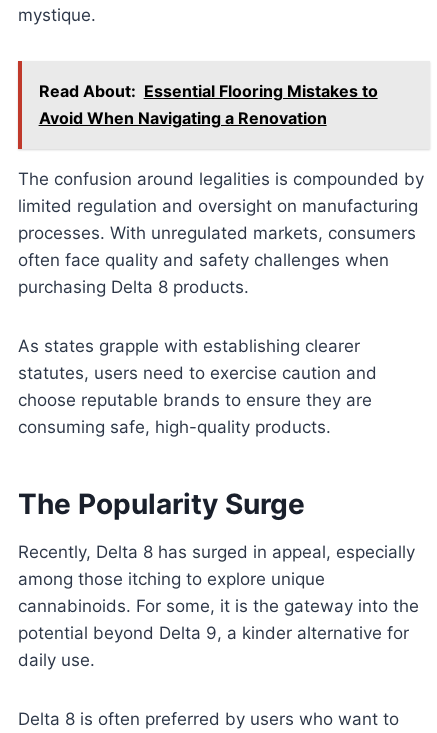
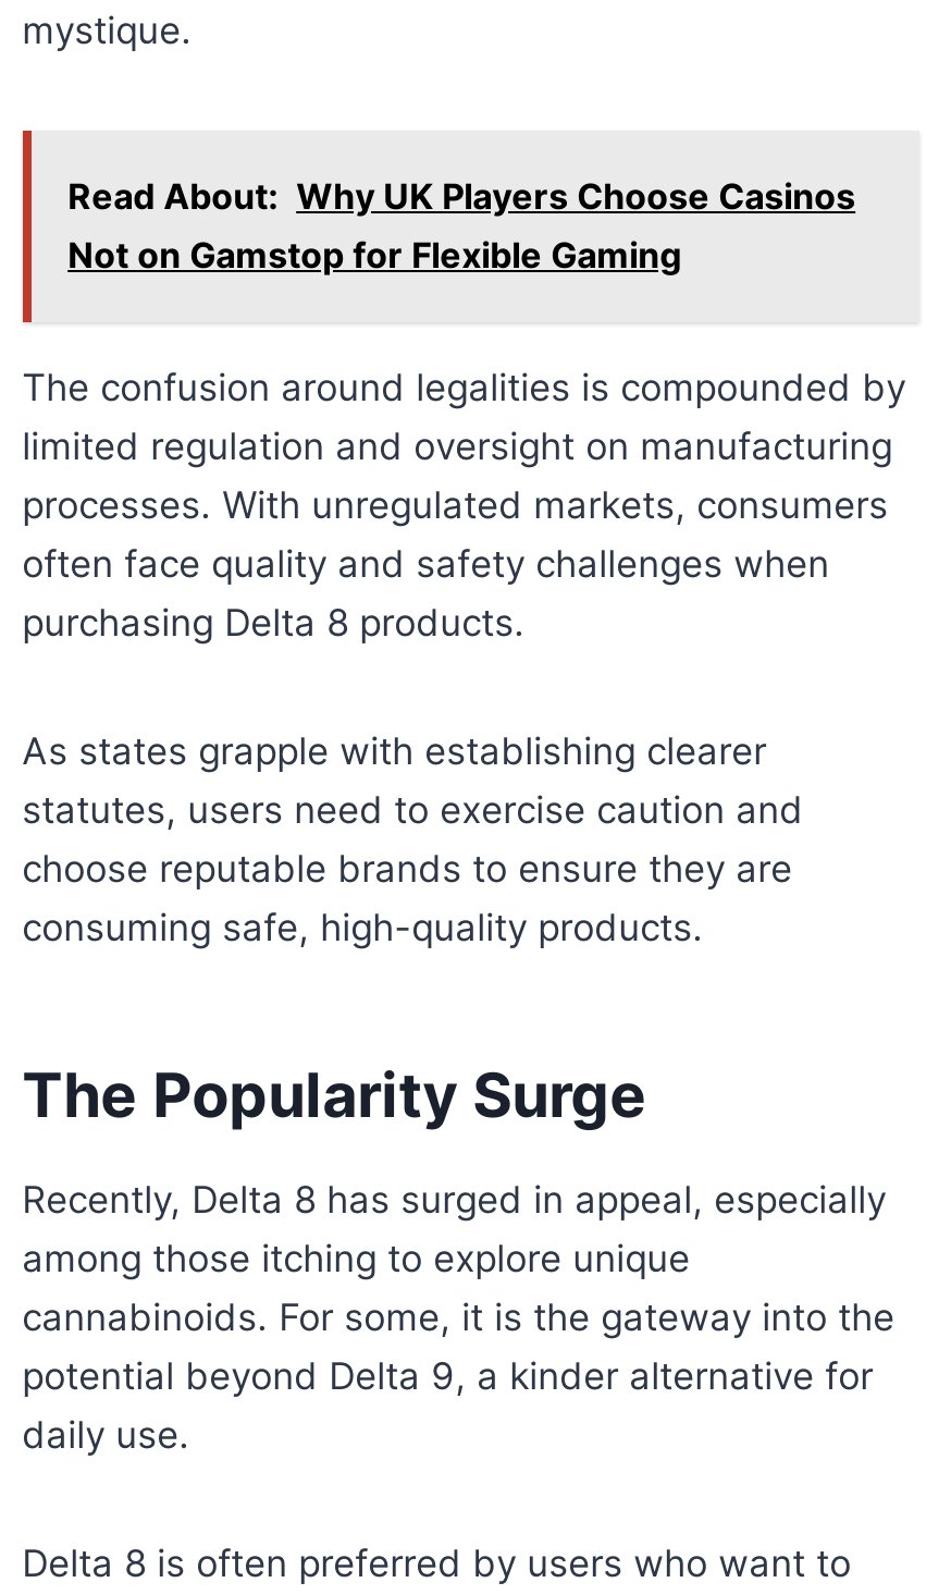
- Read About: Essential Flooring Mistakes to
- Avoid When Navigating a Renovation
+ Read About: Why UK Players Choose Casinos
+ Not on Gamstop for Flexible Gaming
